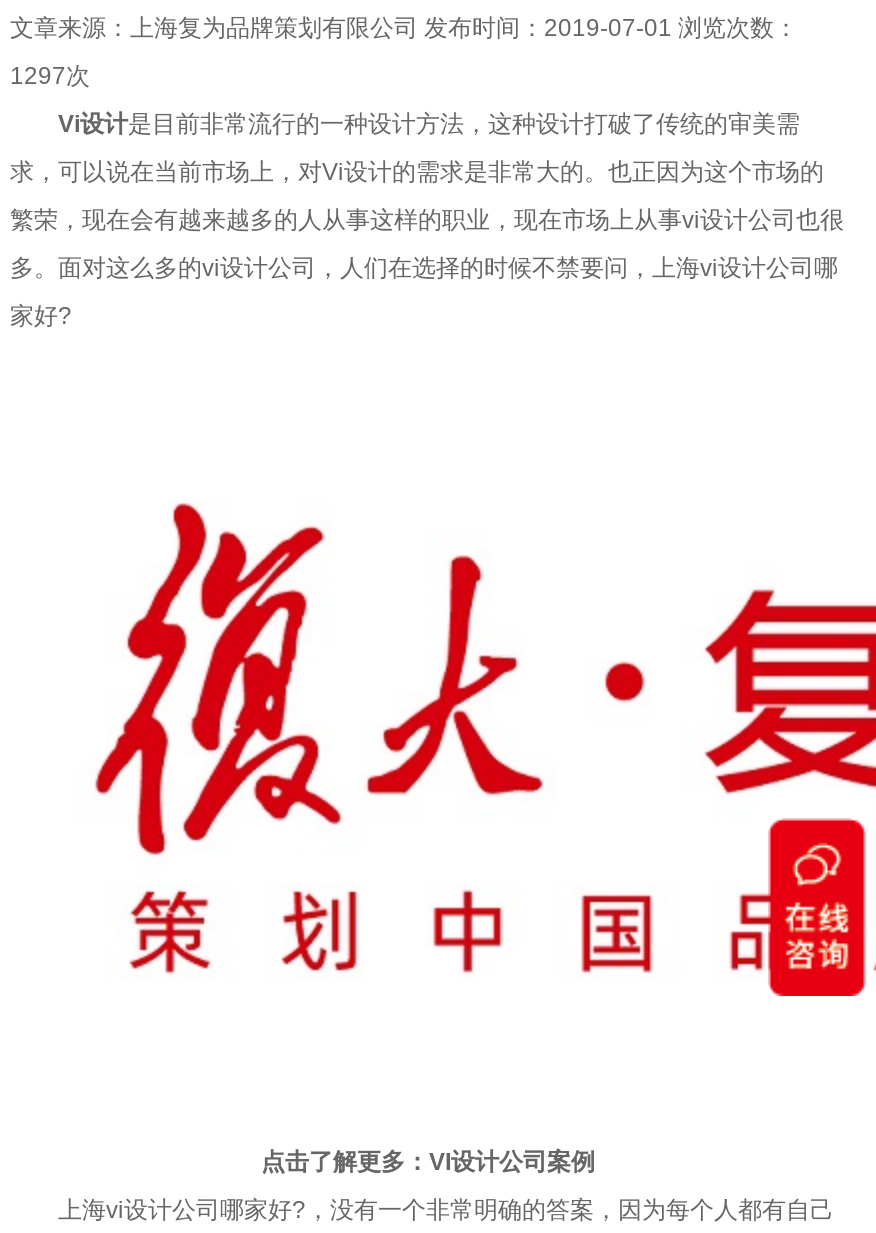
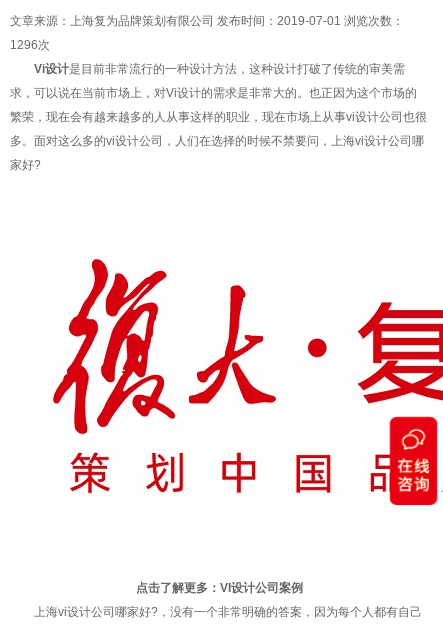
- 1297次
+ 1296次
